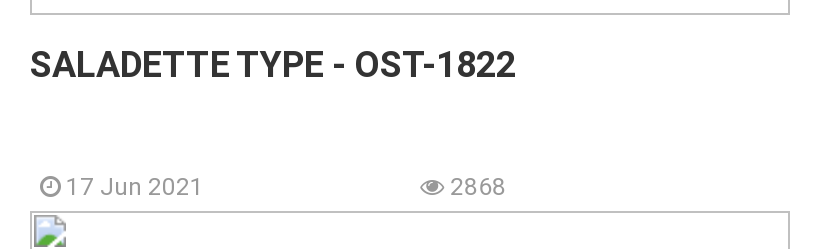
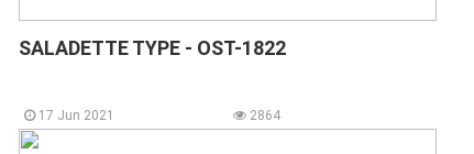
- 2868
+ 2864
